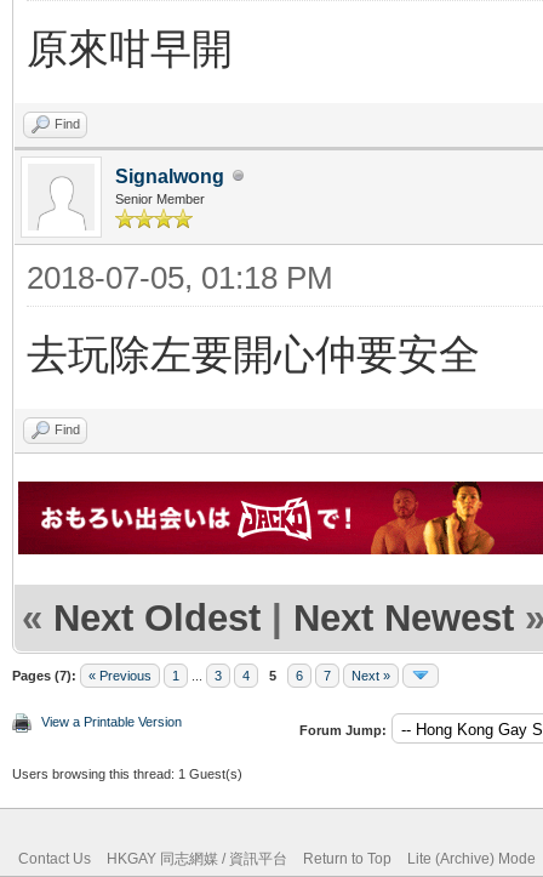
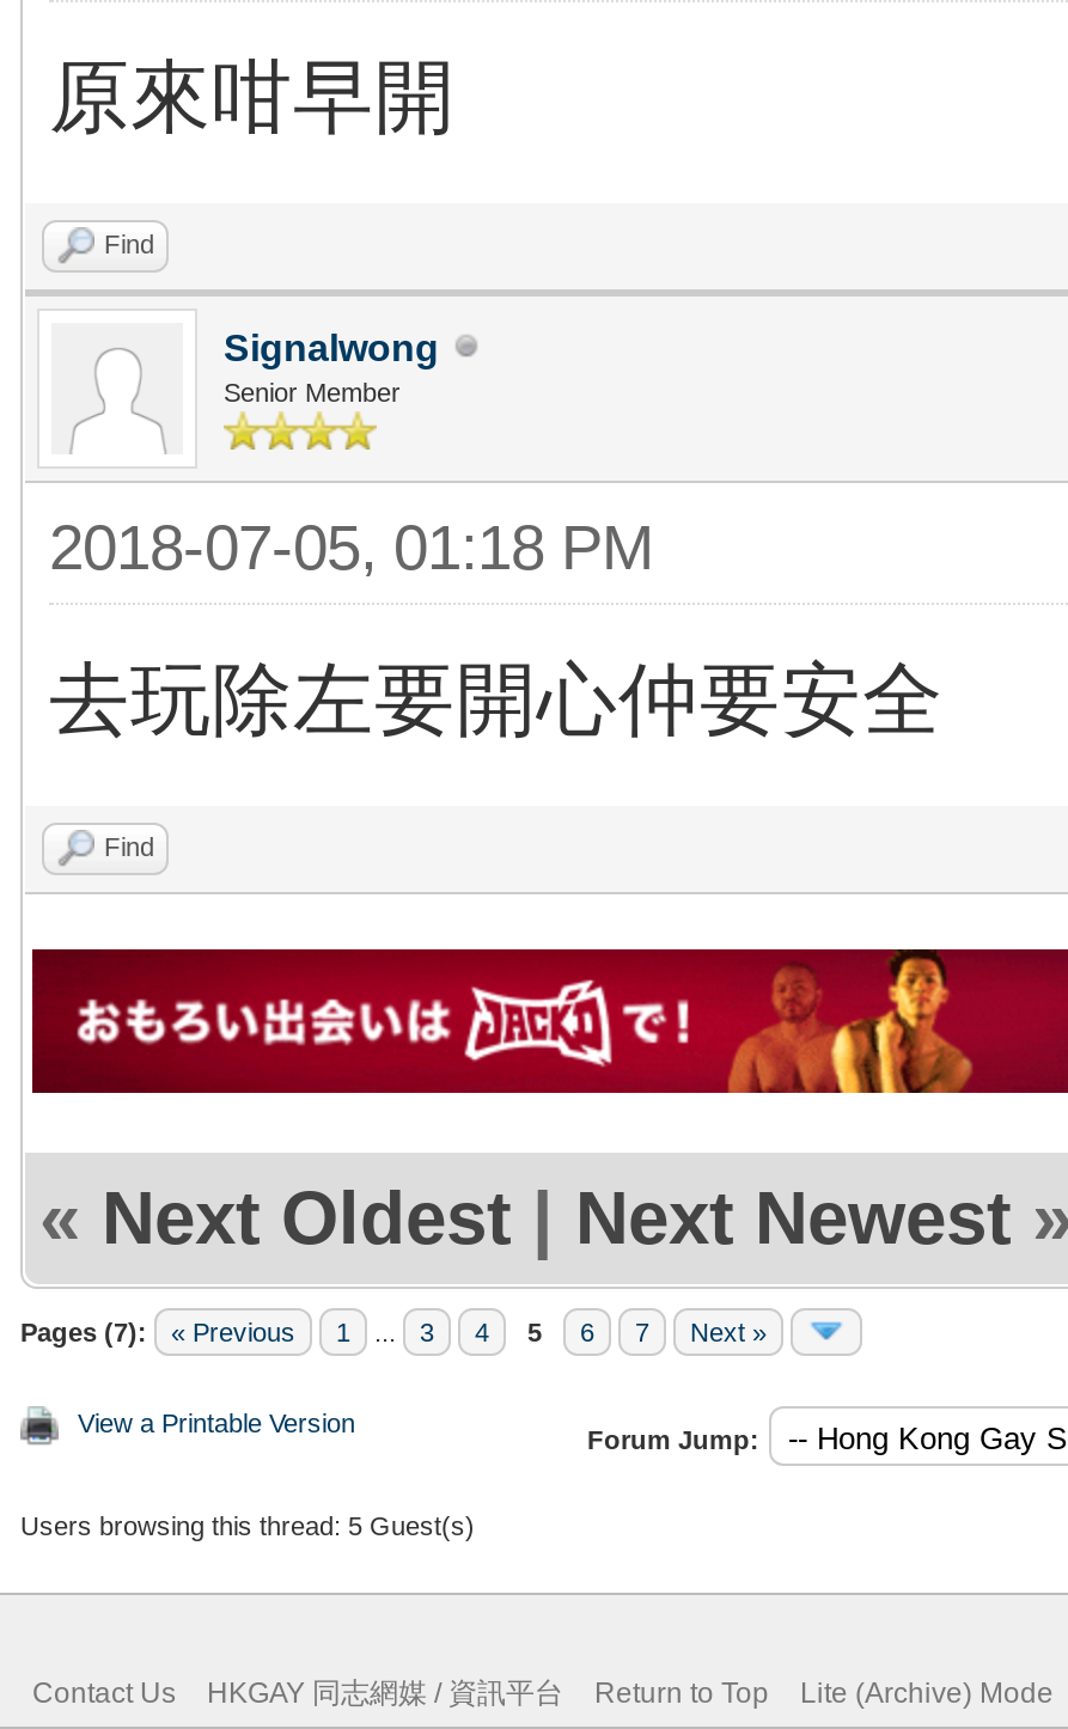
- Users browsing this thread: 1 Guest(s)
+ Users browsing this thread: 5 Guest(s)
